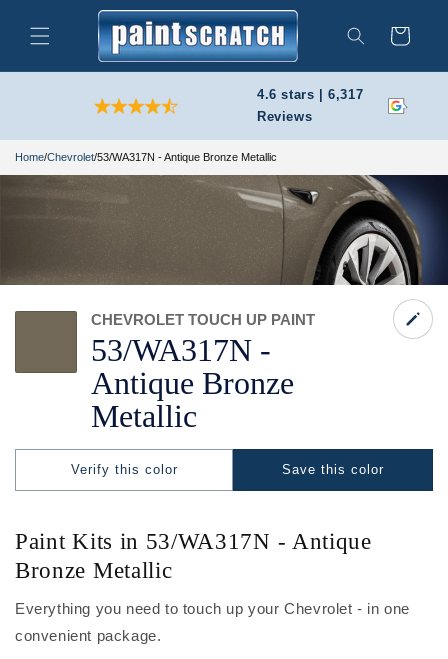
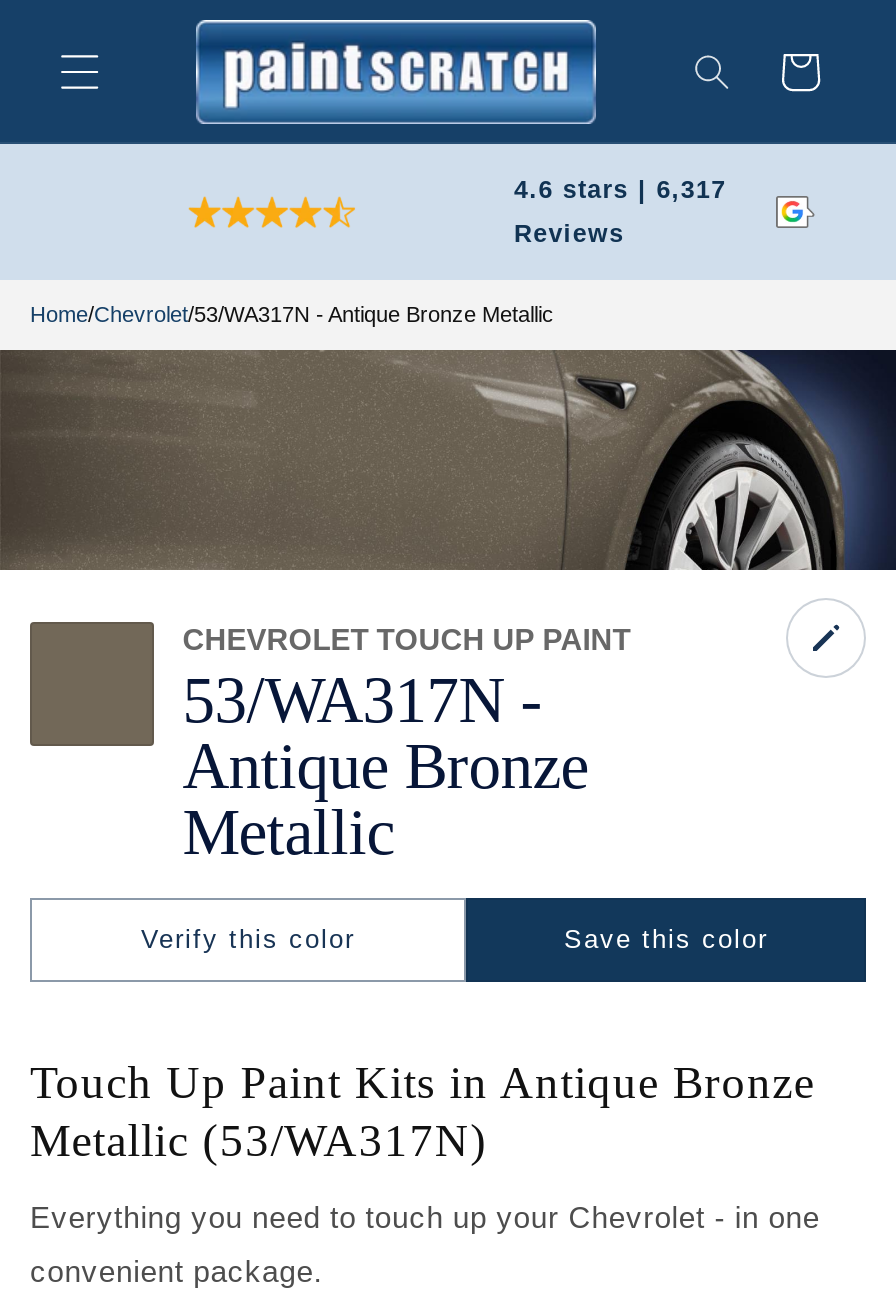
- Paint Kits in 53/WA317N - Antique
- Bronze Metallic
+ Touch Up Paint Kits in Antique Bronze
+ Metallic (53/WA317N)
